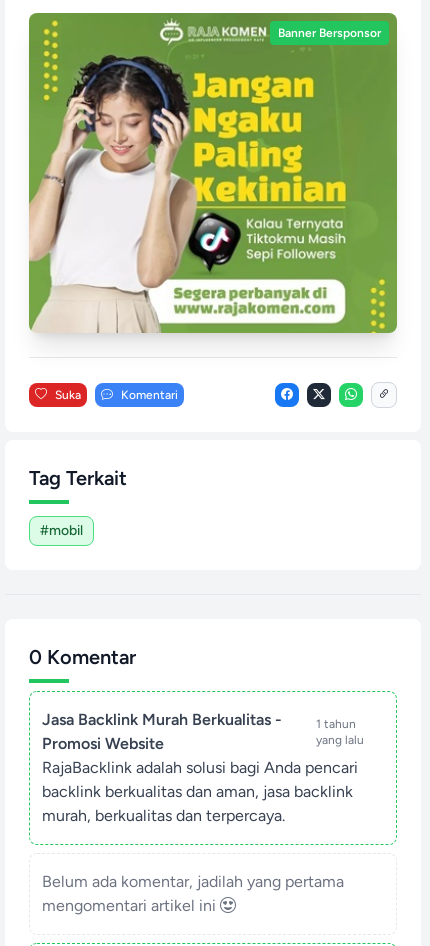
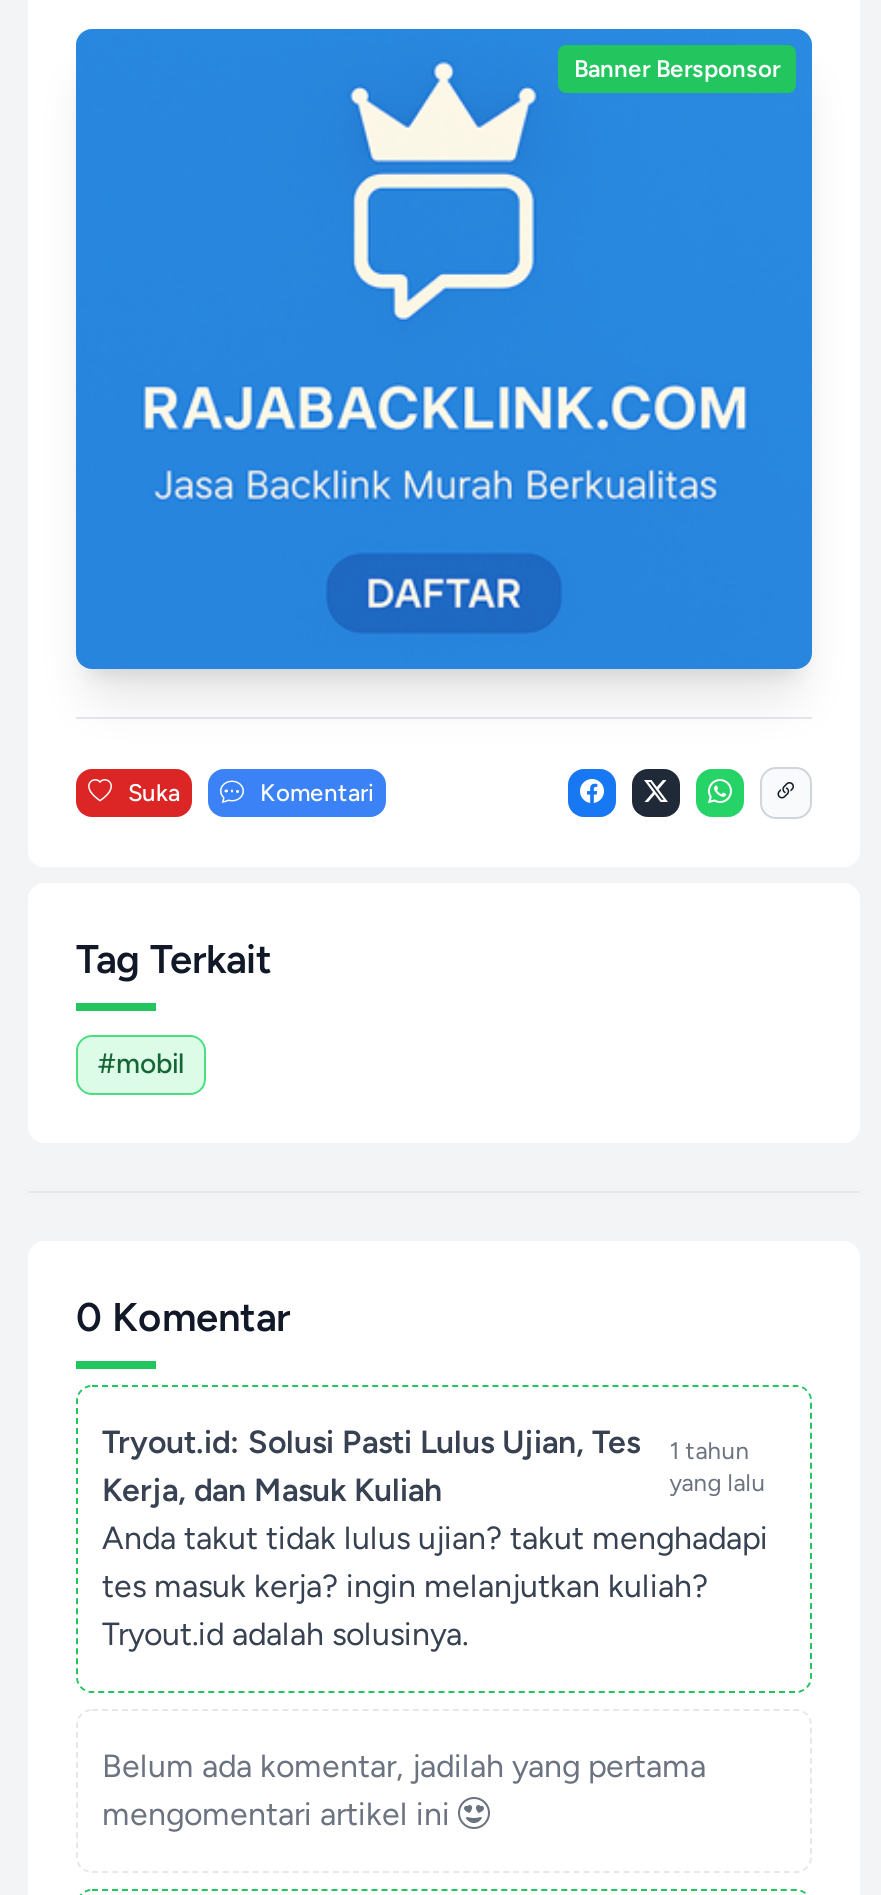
- [image]
+ [image]

- Jasa Backlink Murah Berkualitas -
- Promosi Website
+ Tryout.id: Solusi Pasti Lulus Ujian, Tes
+ Kerja, dan Masuk Kuliah

- RajaBacklink adalah solusi bagi Anda pencari
- backlink berkualitas dan aman, jasa backlink
- murah, berkualitas dan terpercaya.
+ Anda takut tidak lulus ujian? takut menghadapi
+ tes masuk kerja? ingin melanjutkan kuliah?
+ Tryout.id adalah solusinya.
